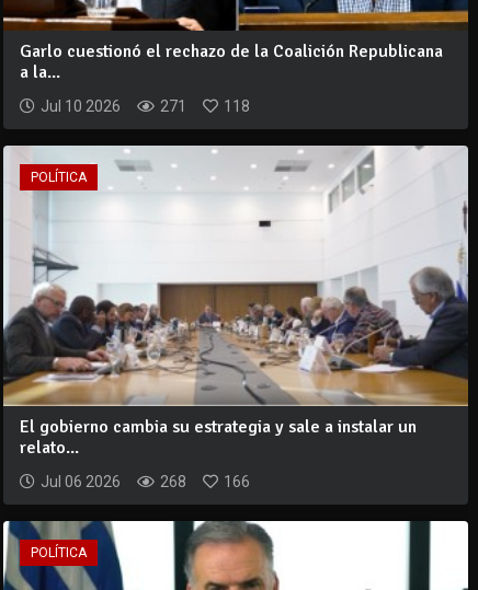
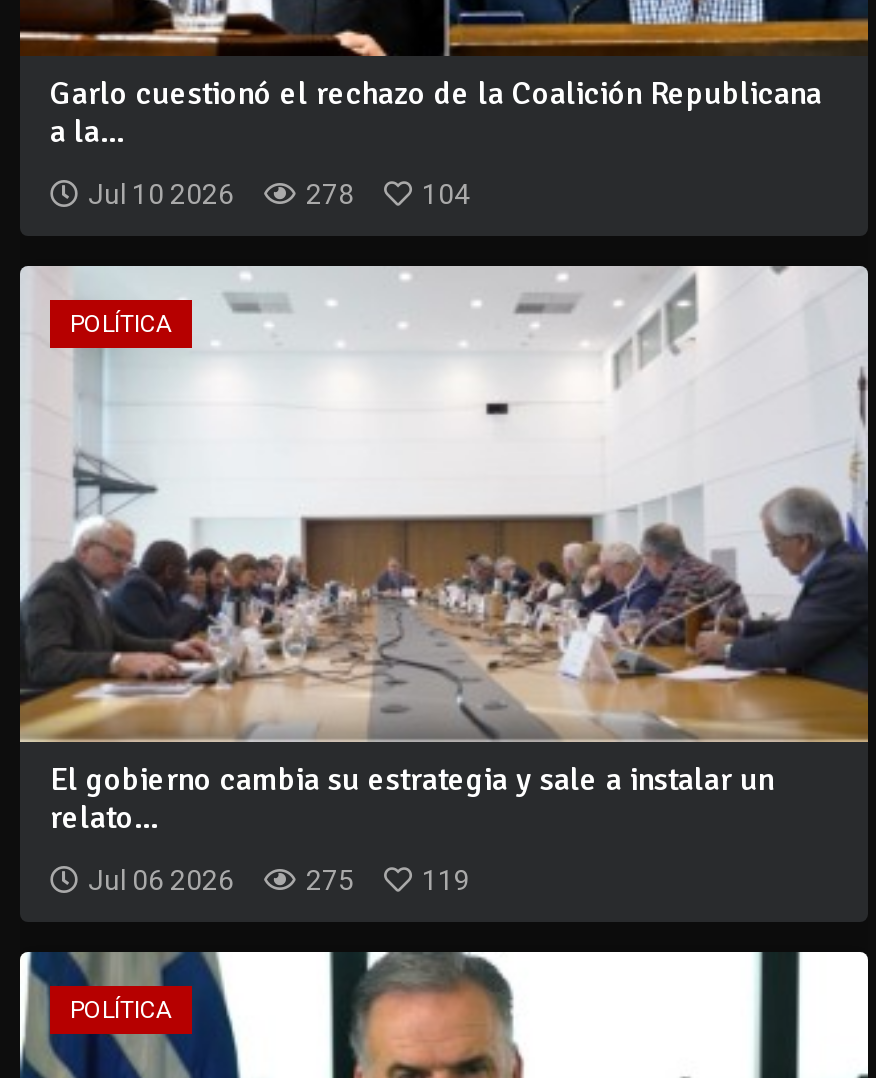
- 271
+ 278

- 118
+ 104

- 268
+ 275

- 166
+ 119
